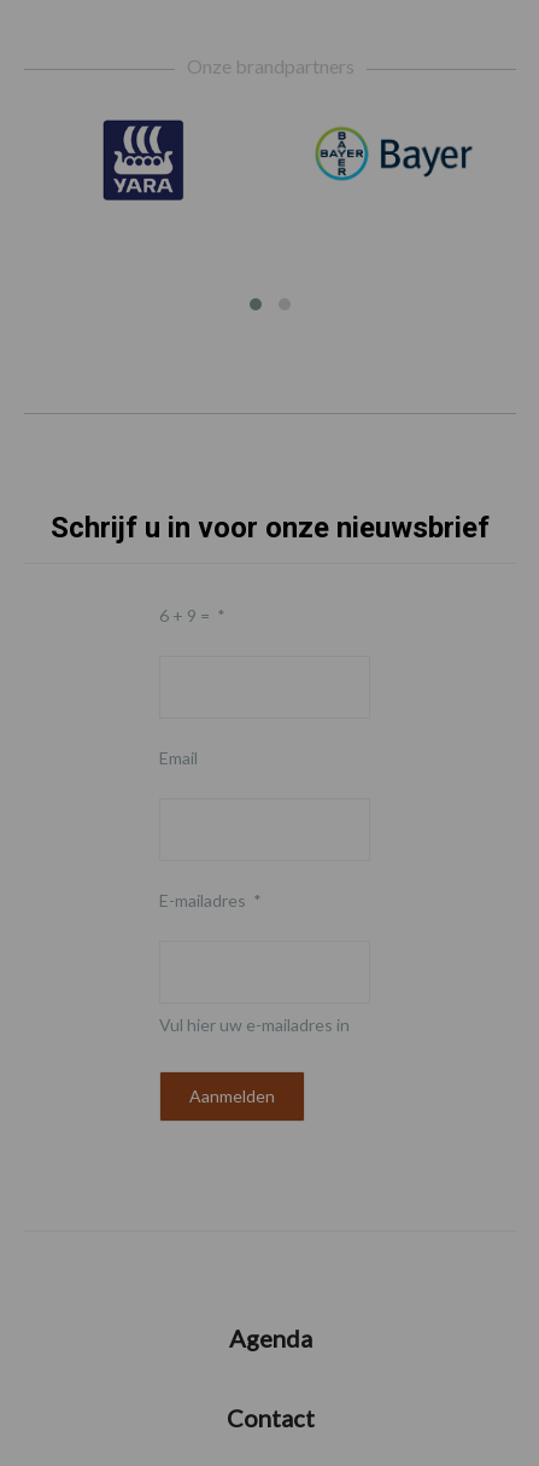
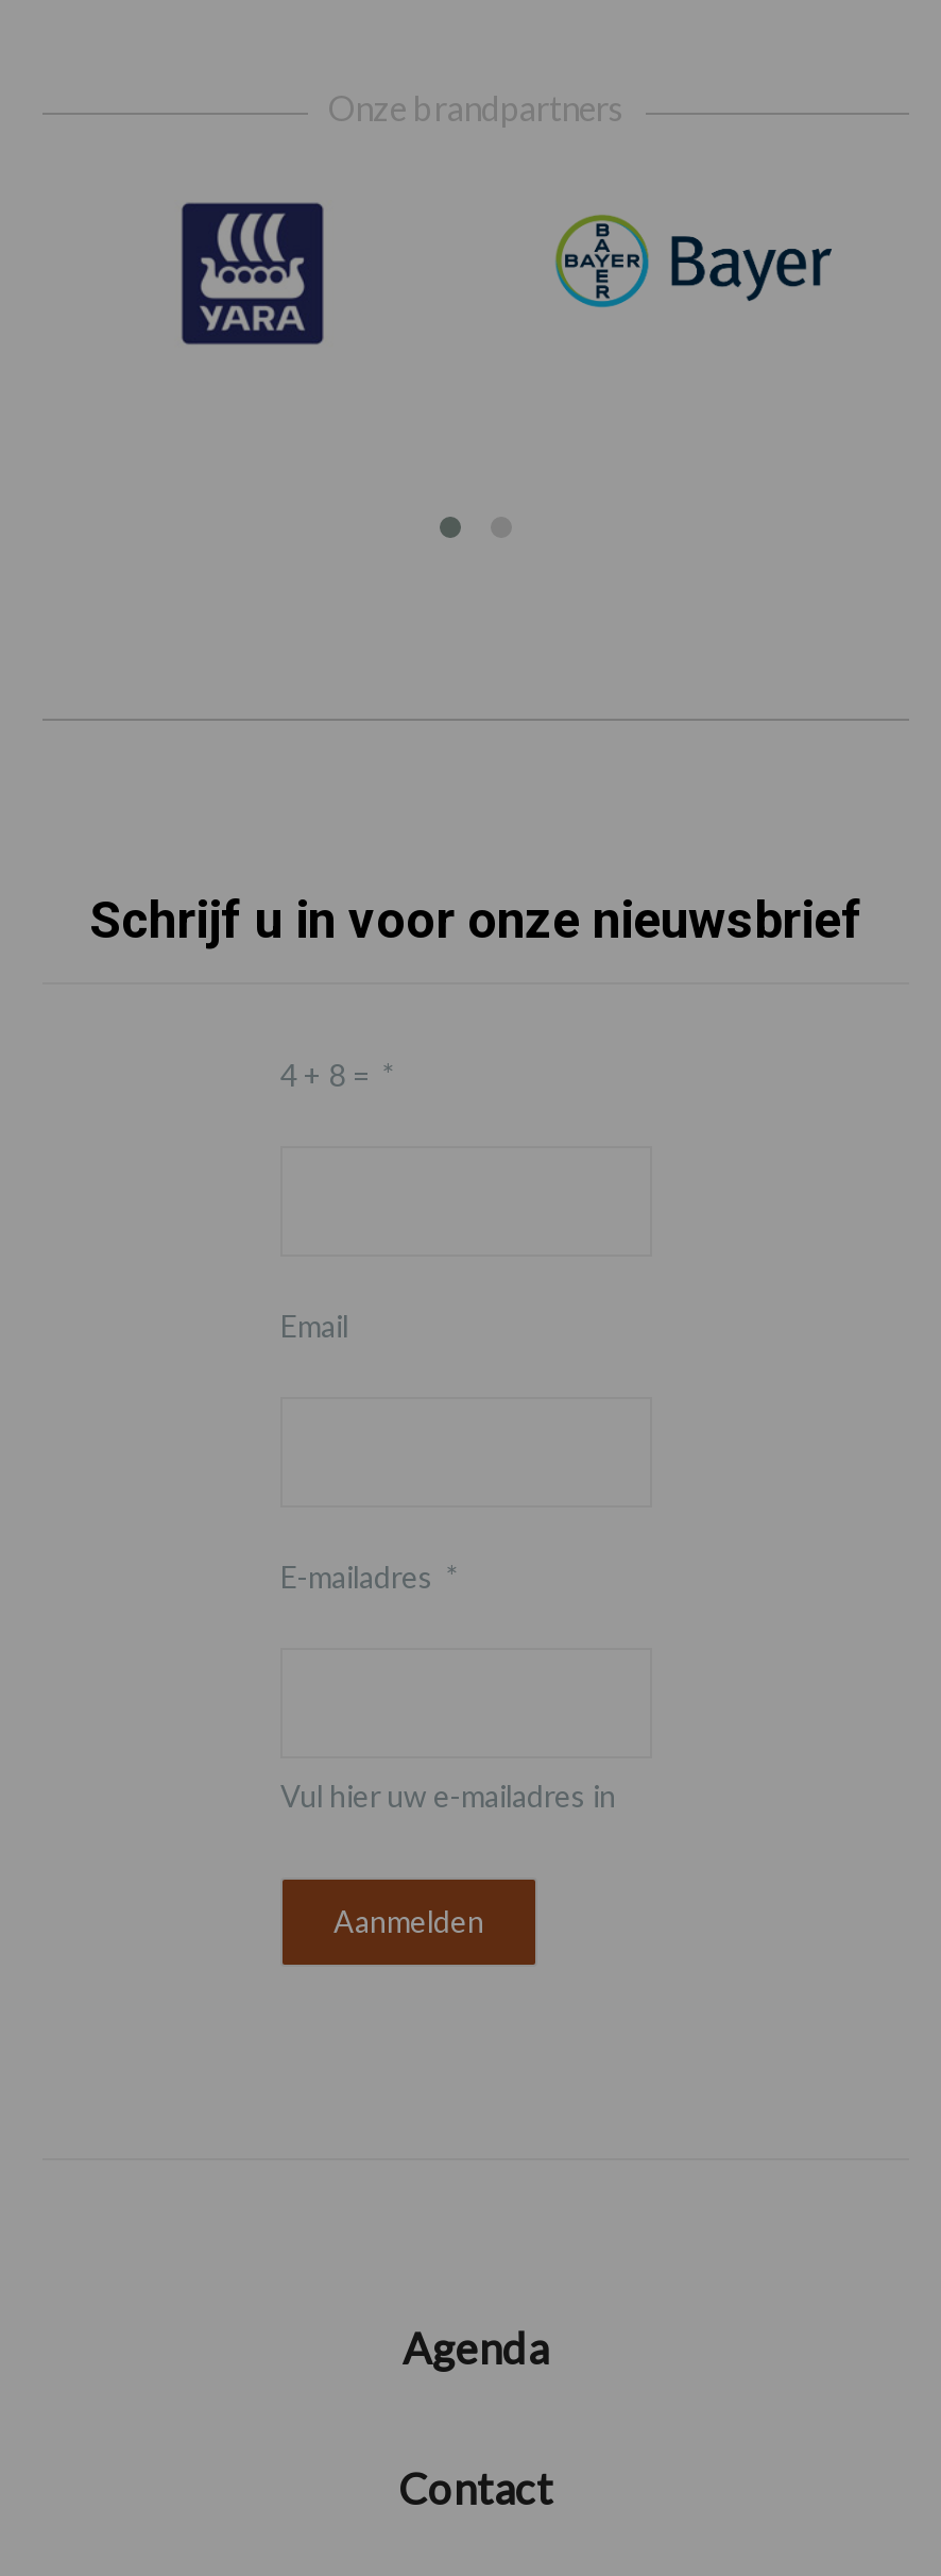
- 6 + 9 = *
+ 4 + 8 = *
